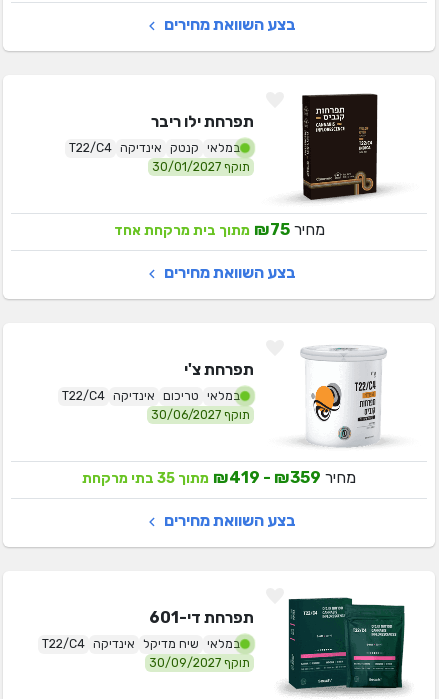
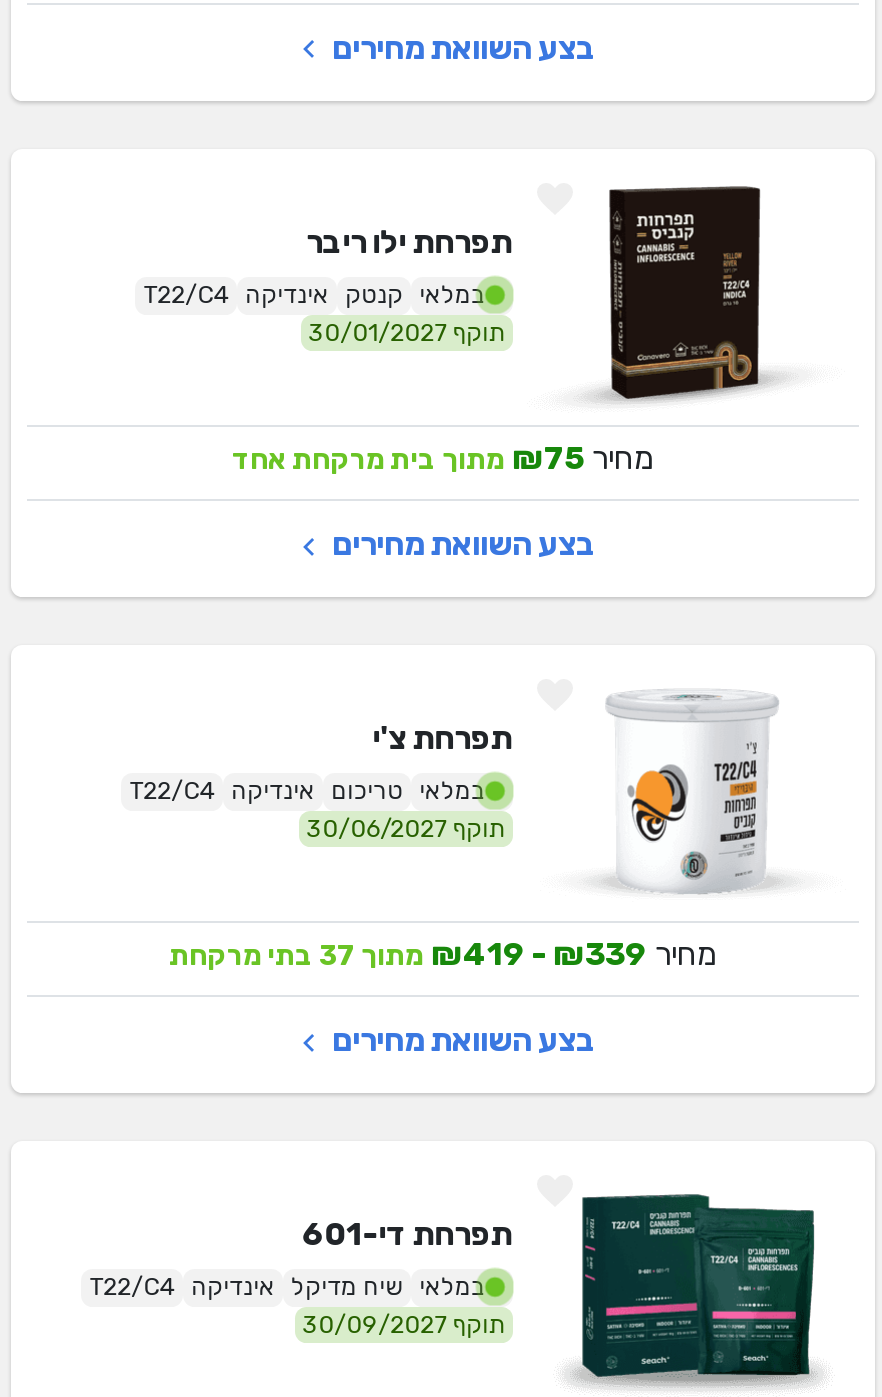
- מחיר ₪359 - ₪419 מתוך 35 בתי מרקחת
+ מחיר ₪339 - ₪419 מתוך 37 בתי מרקחת
